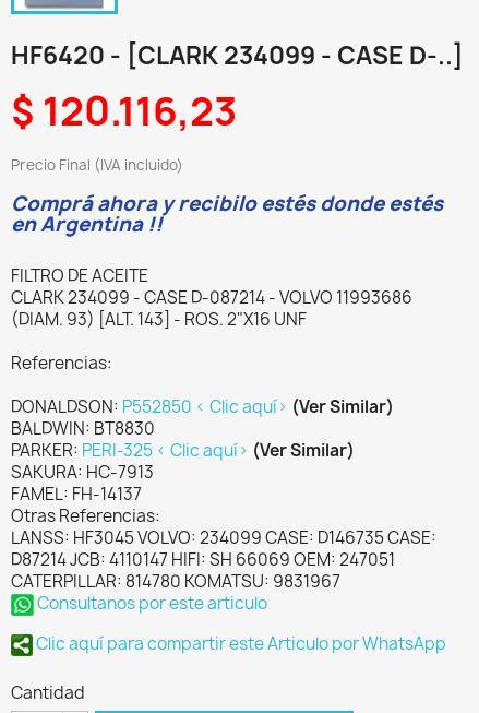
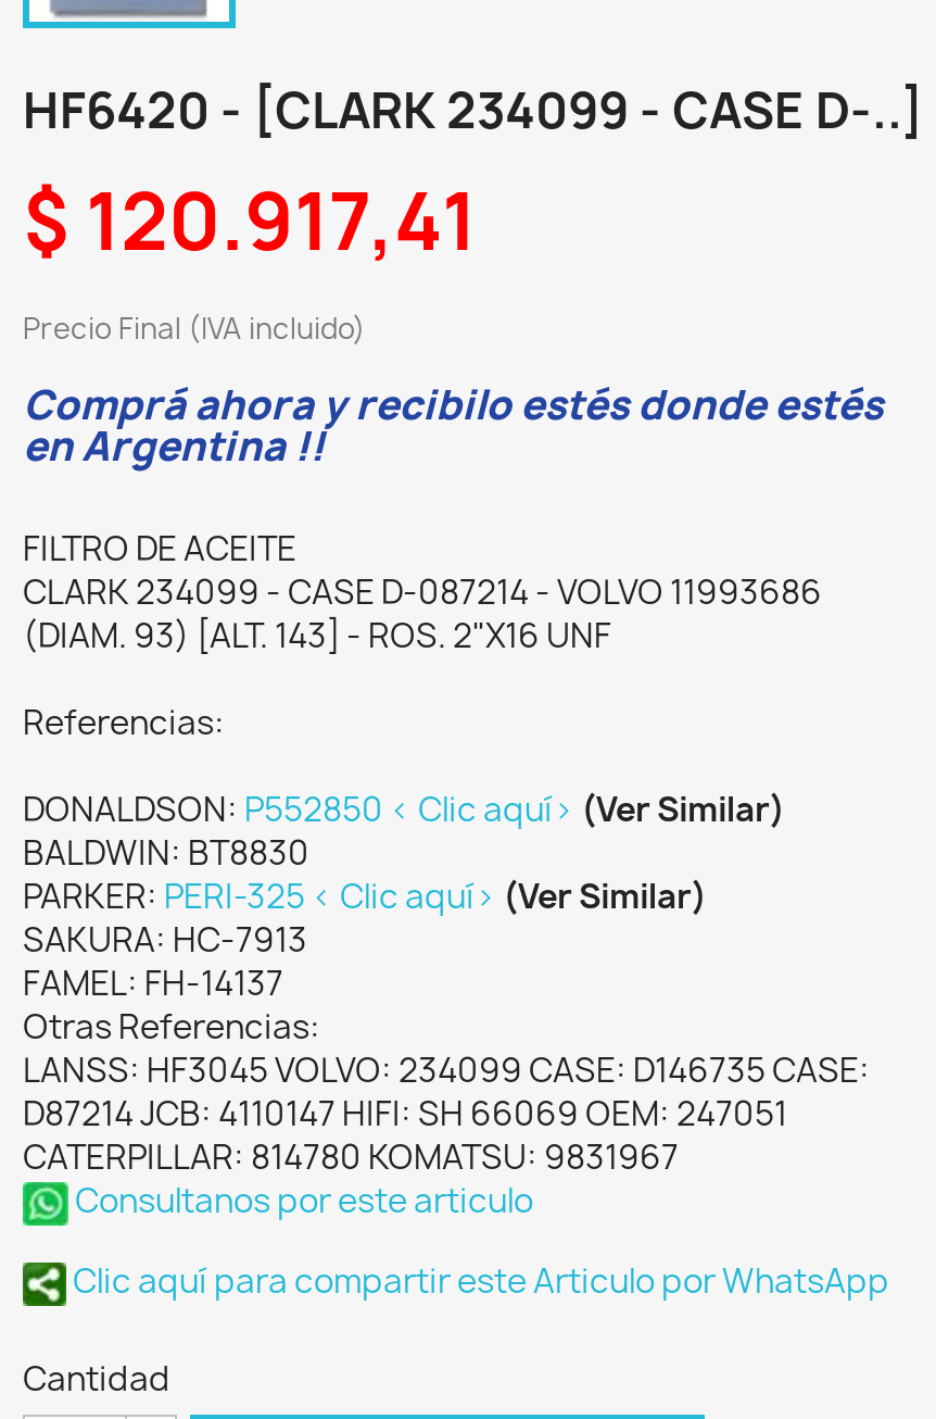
- $ 120.116,23
+ $ 120.917,41
